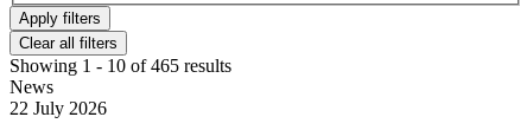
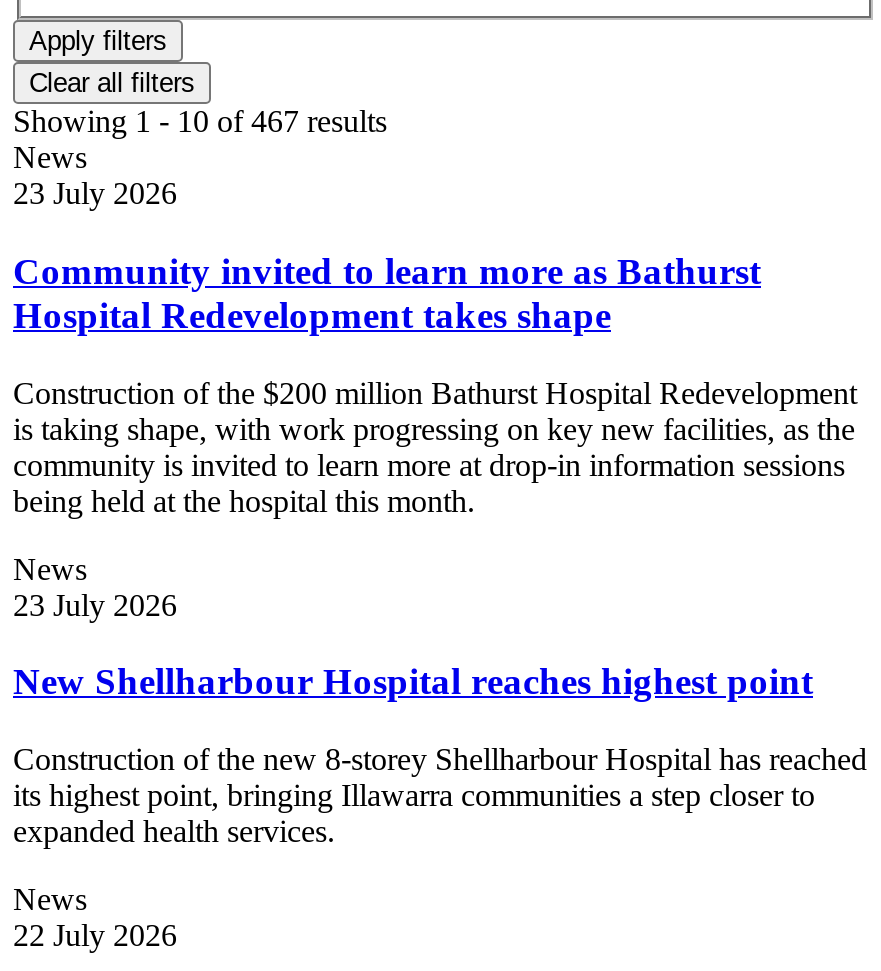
- Showing 1 - 10 of 465 results
+ Showing 1 - 10 of 467 results
+ News
+ 23 July 2026
+ Community invited to learn more as Bathurst
+ Hospital Redevelopment takes shape
+ Construction of the $200 million Bathurst Hospital Redevelopment
+ is taking shape, with work progressing on key new facilities, as the
+ community is invited to learn more at drop-in information sessions
+ being held at the hospital this month.
+ News
+ 23 July 2026
+ New Shellharbour Hospital reaches highest point
+ Construction of the new 8-storey Shellharbour Hospital has reached
+ its highest point, bringing Illawarra communities a step closer to
+ expanded health services.
